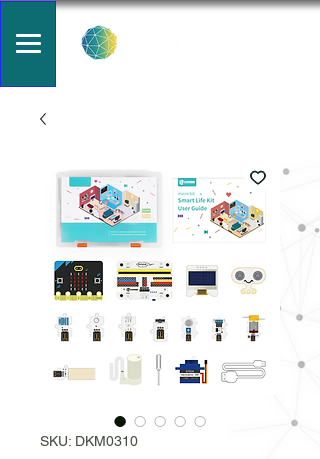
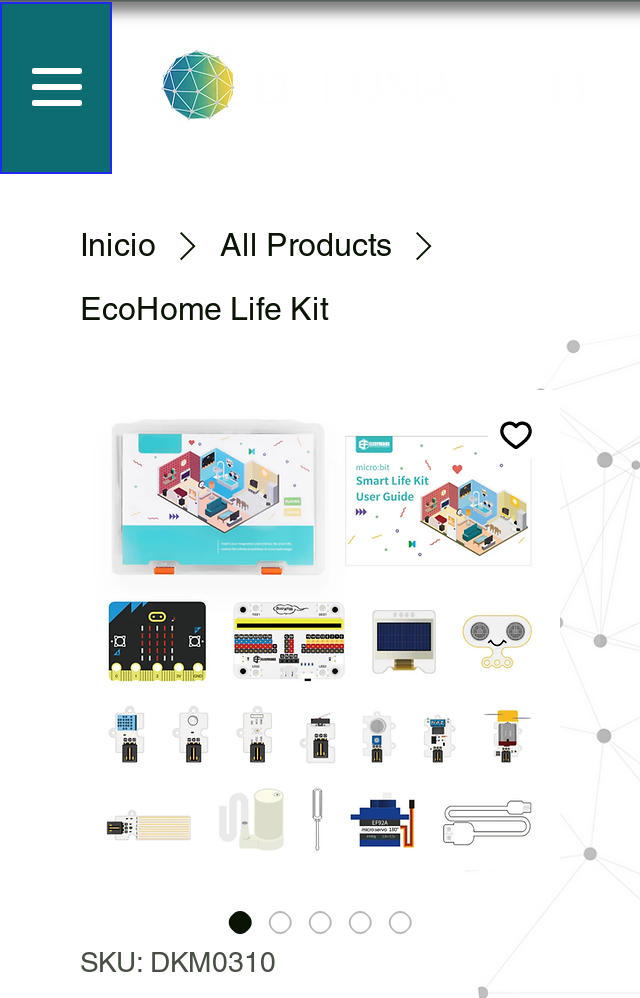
+ Inicio
+ All Products
+ EcoHome Life Kit
